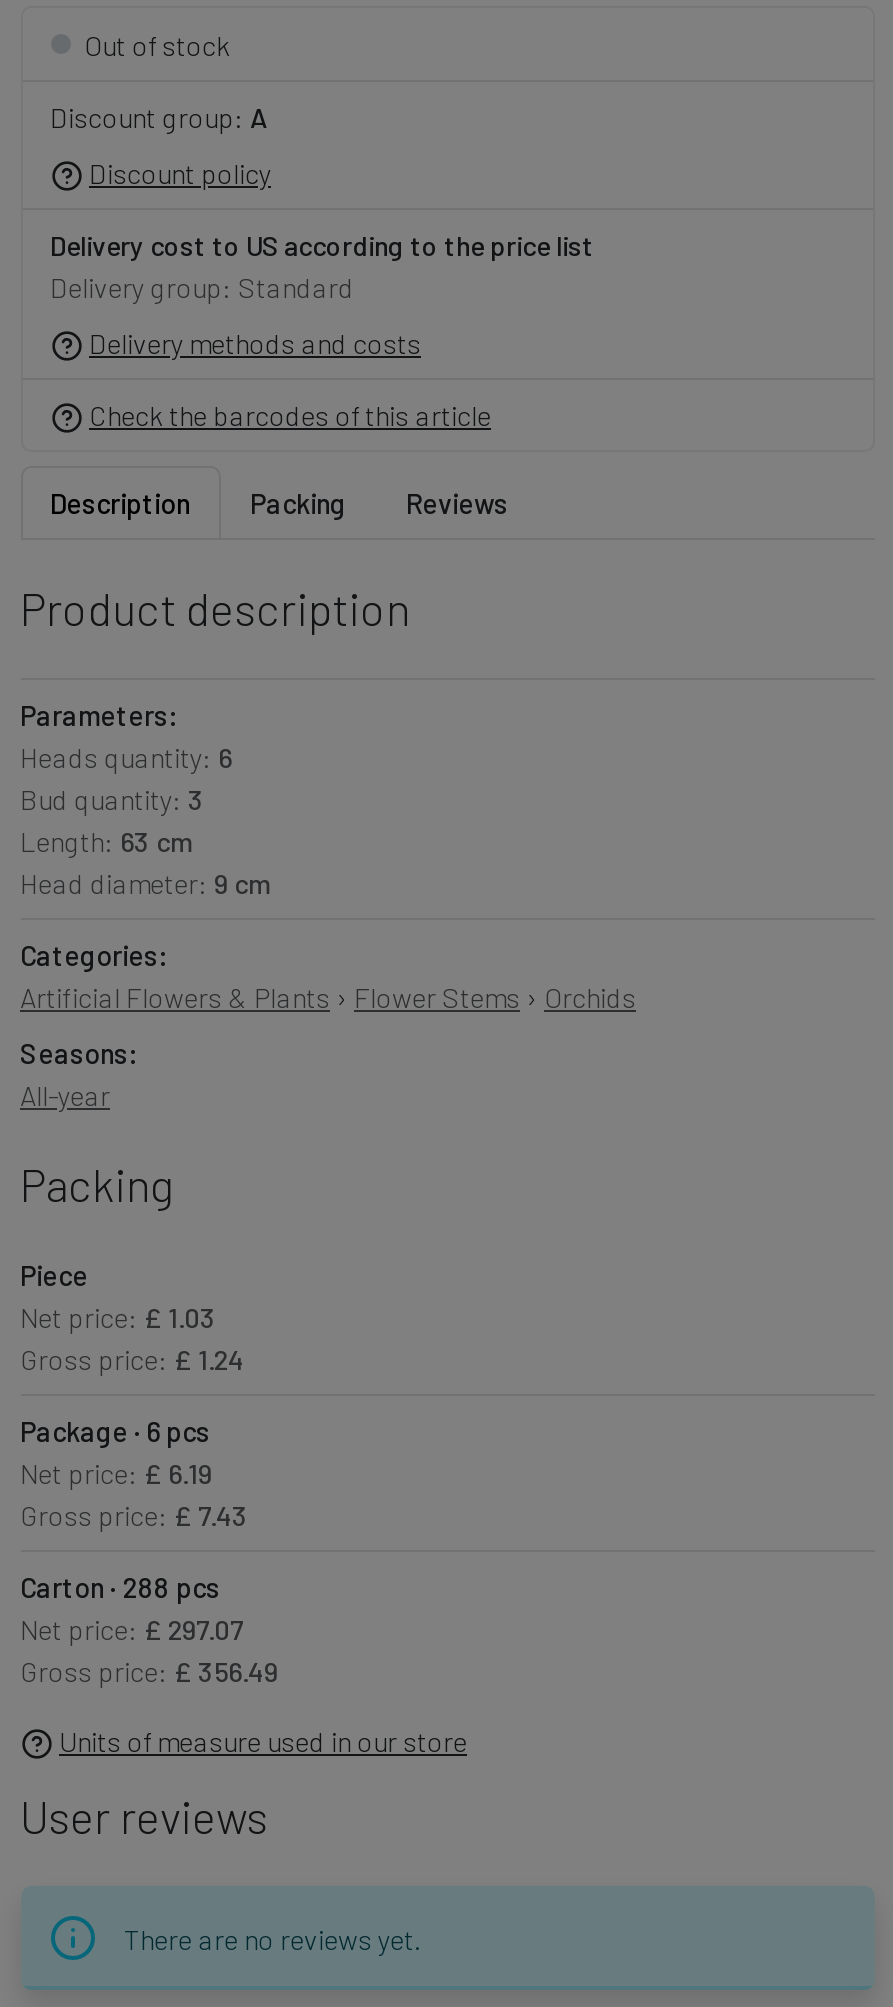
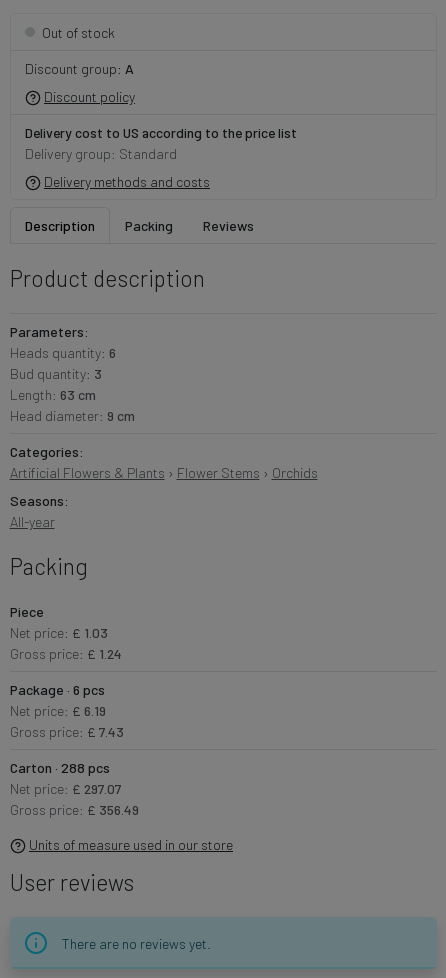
- Check the barcodes of this article
